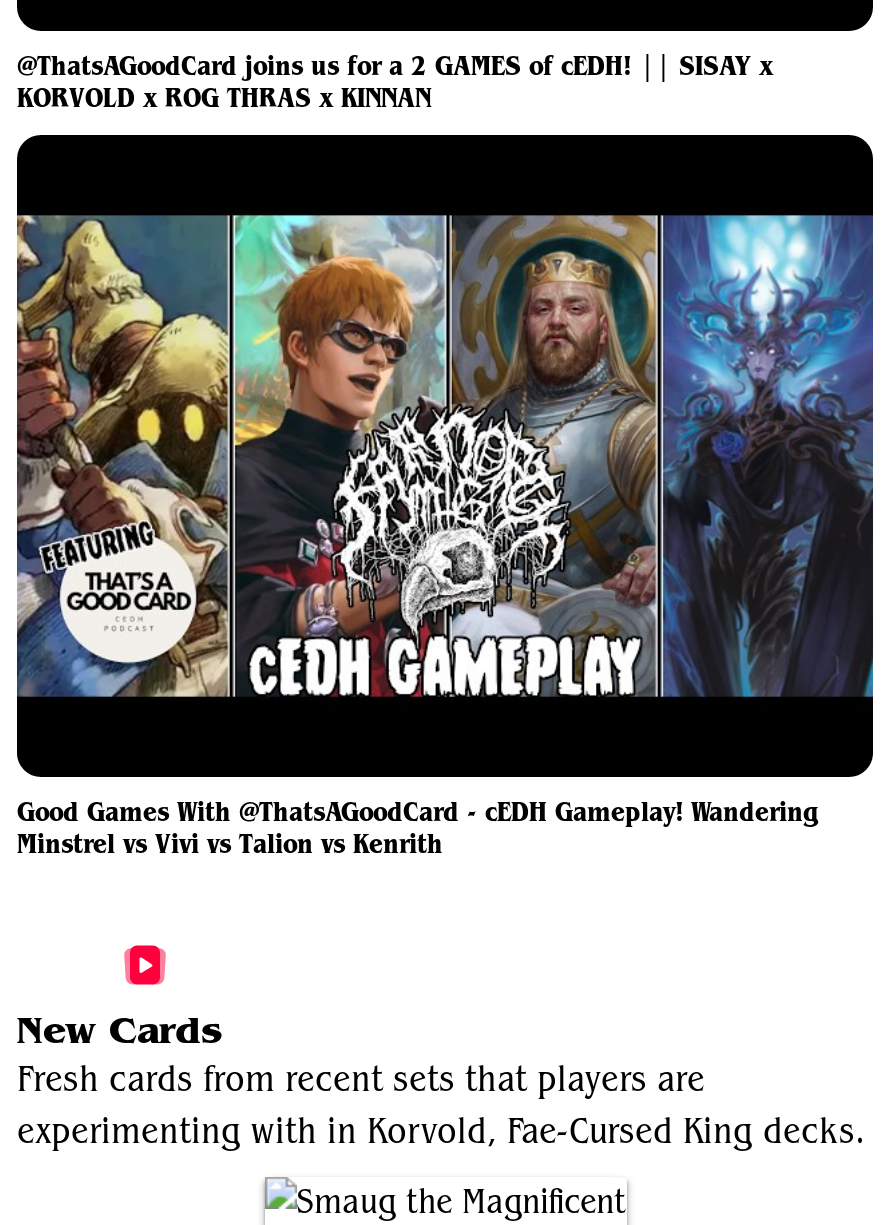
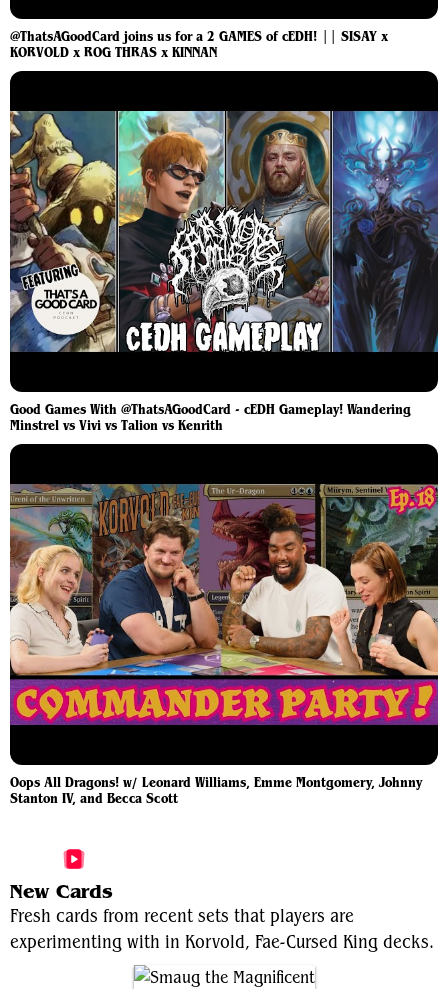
+ [image]

+ Oops All Dragons! w/ Leonard Williams, Emme Montgomery, Johnny
+ Stanton IV, and Becca Scott
